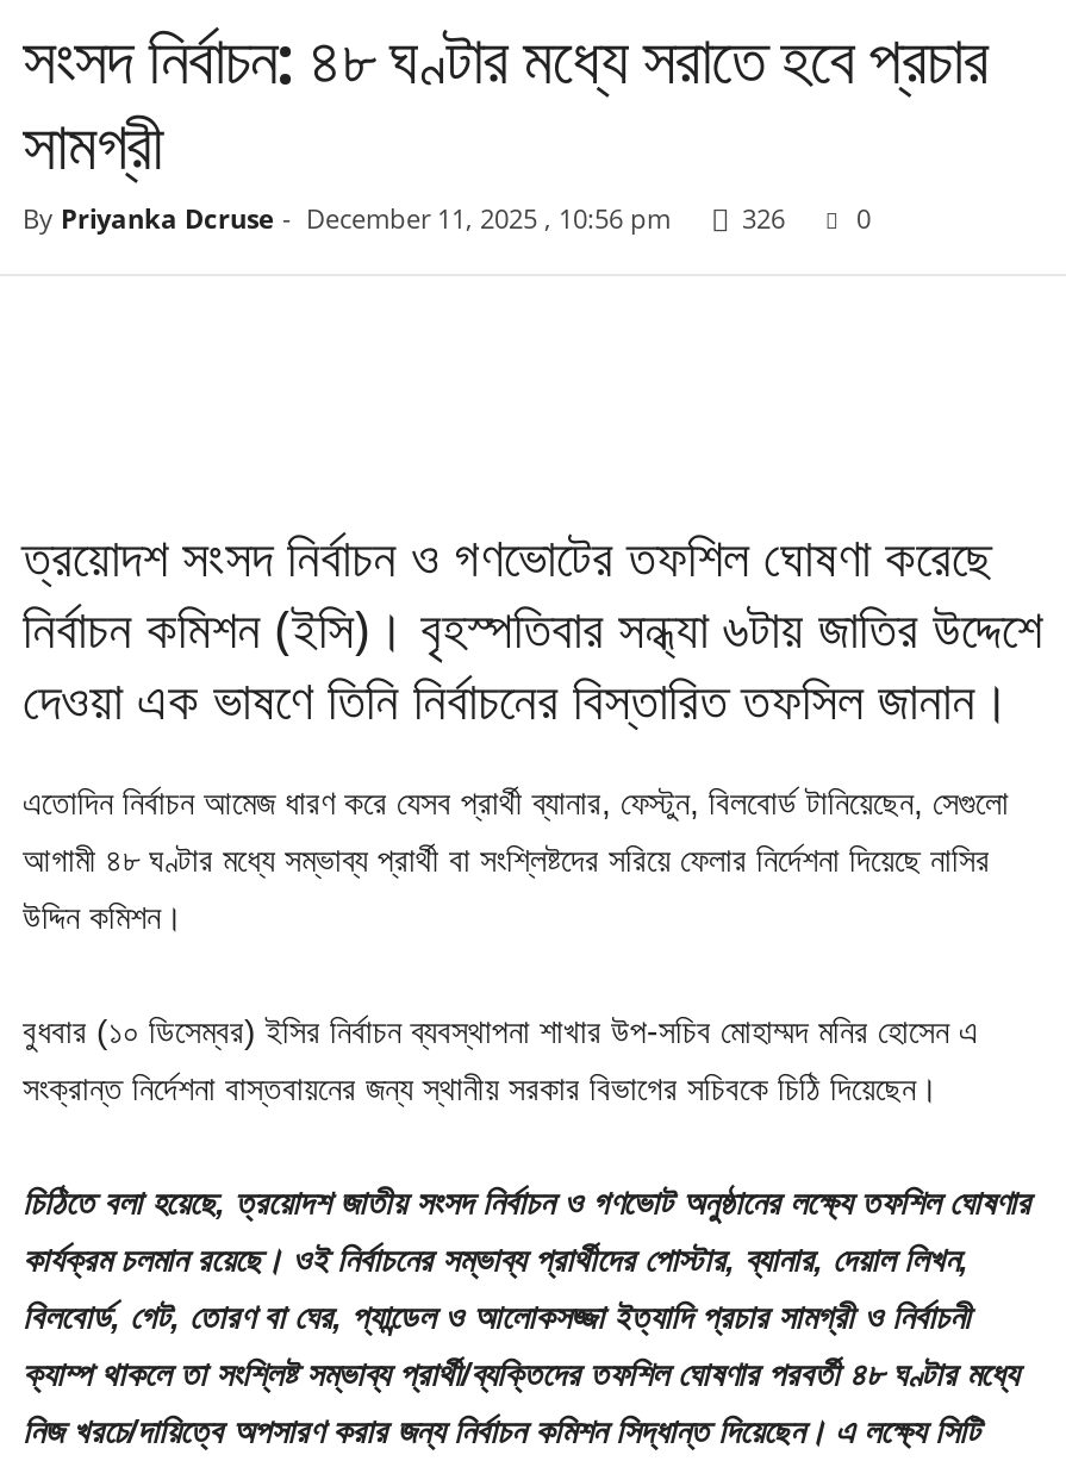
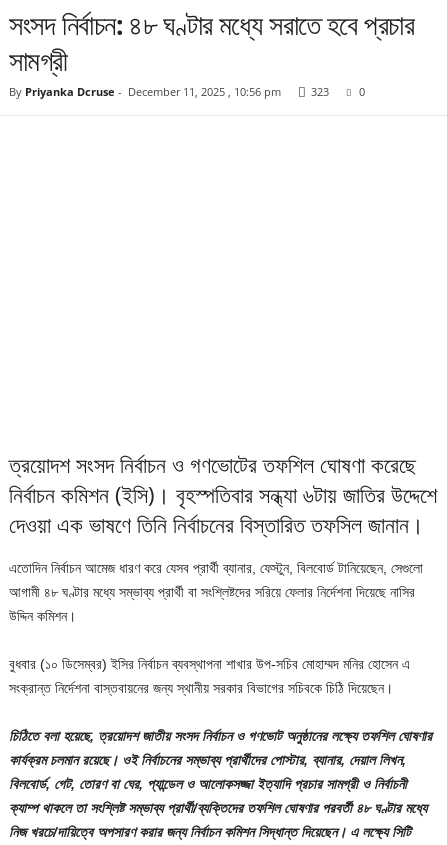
- By Priyanka Dcruse - December 11, 2025 , 10:56 pm 326 0
+ By Priyanka Dcruse - December 11, 2025 , 10:56 pm 323 0
